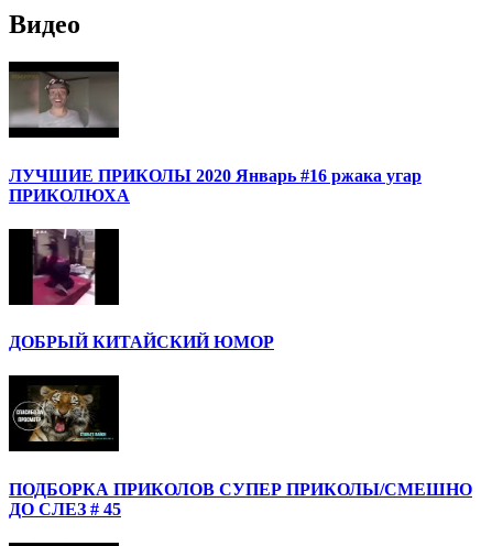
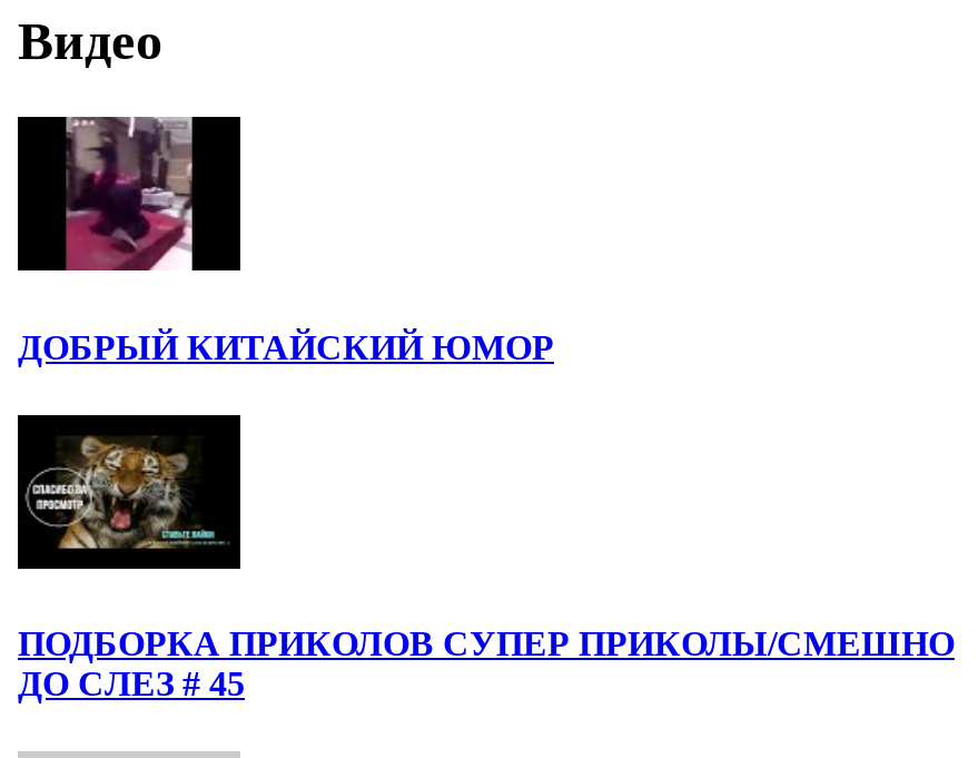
- [image]
- ЛУЧШИЕ ПРИКОЛЫ 2020 Январь #16 ржака угар
- ПРИКОЛЮХА
